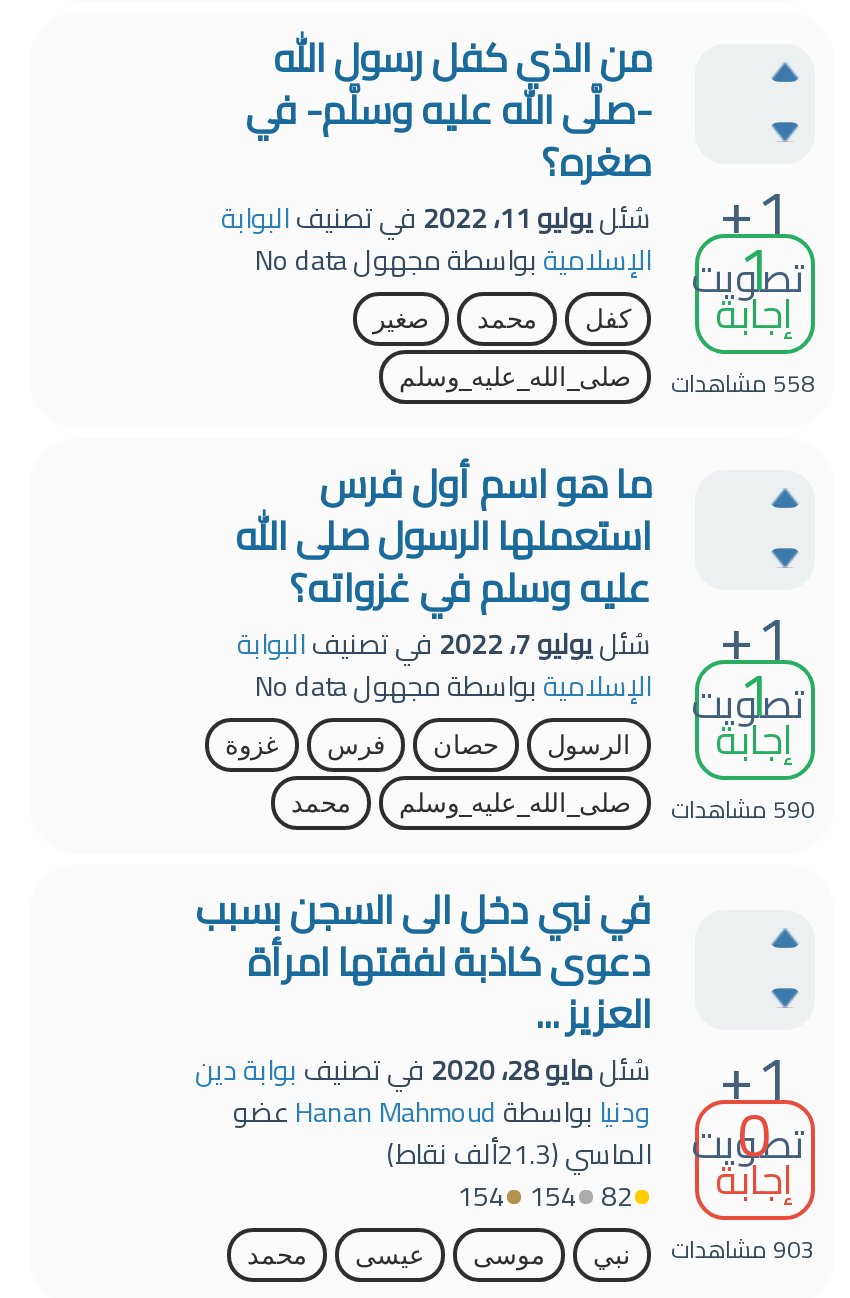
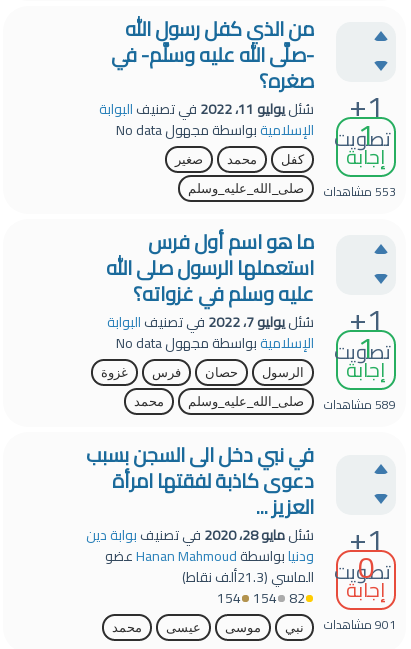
- 558 مشاهدات صلى_الله_عليه_وسلم
+ 553 مشاهدات صلى_الله_عليه_وسلم

- 590 مشاهدات صلى_الله_عليه_وسلم محمد
+ 589 مشاهدات صلى_الله_عليه_وسلم محمد

- 903 مشاهدات
+ 901 مشاهدات
